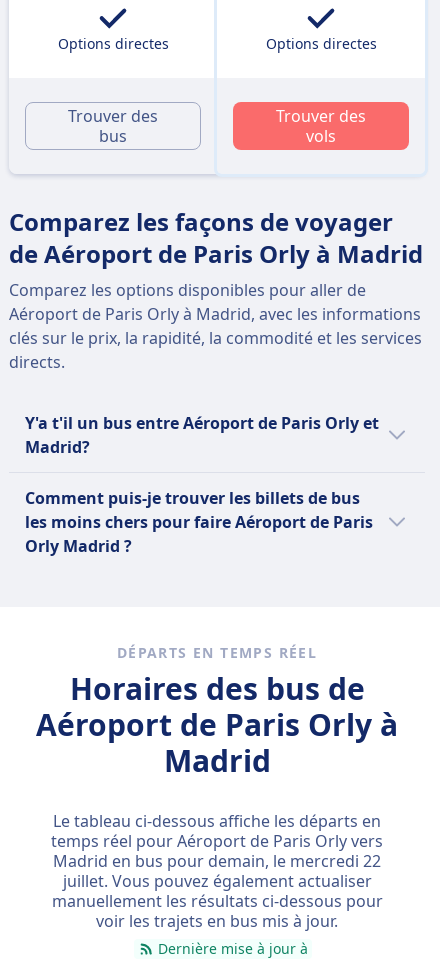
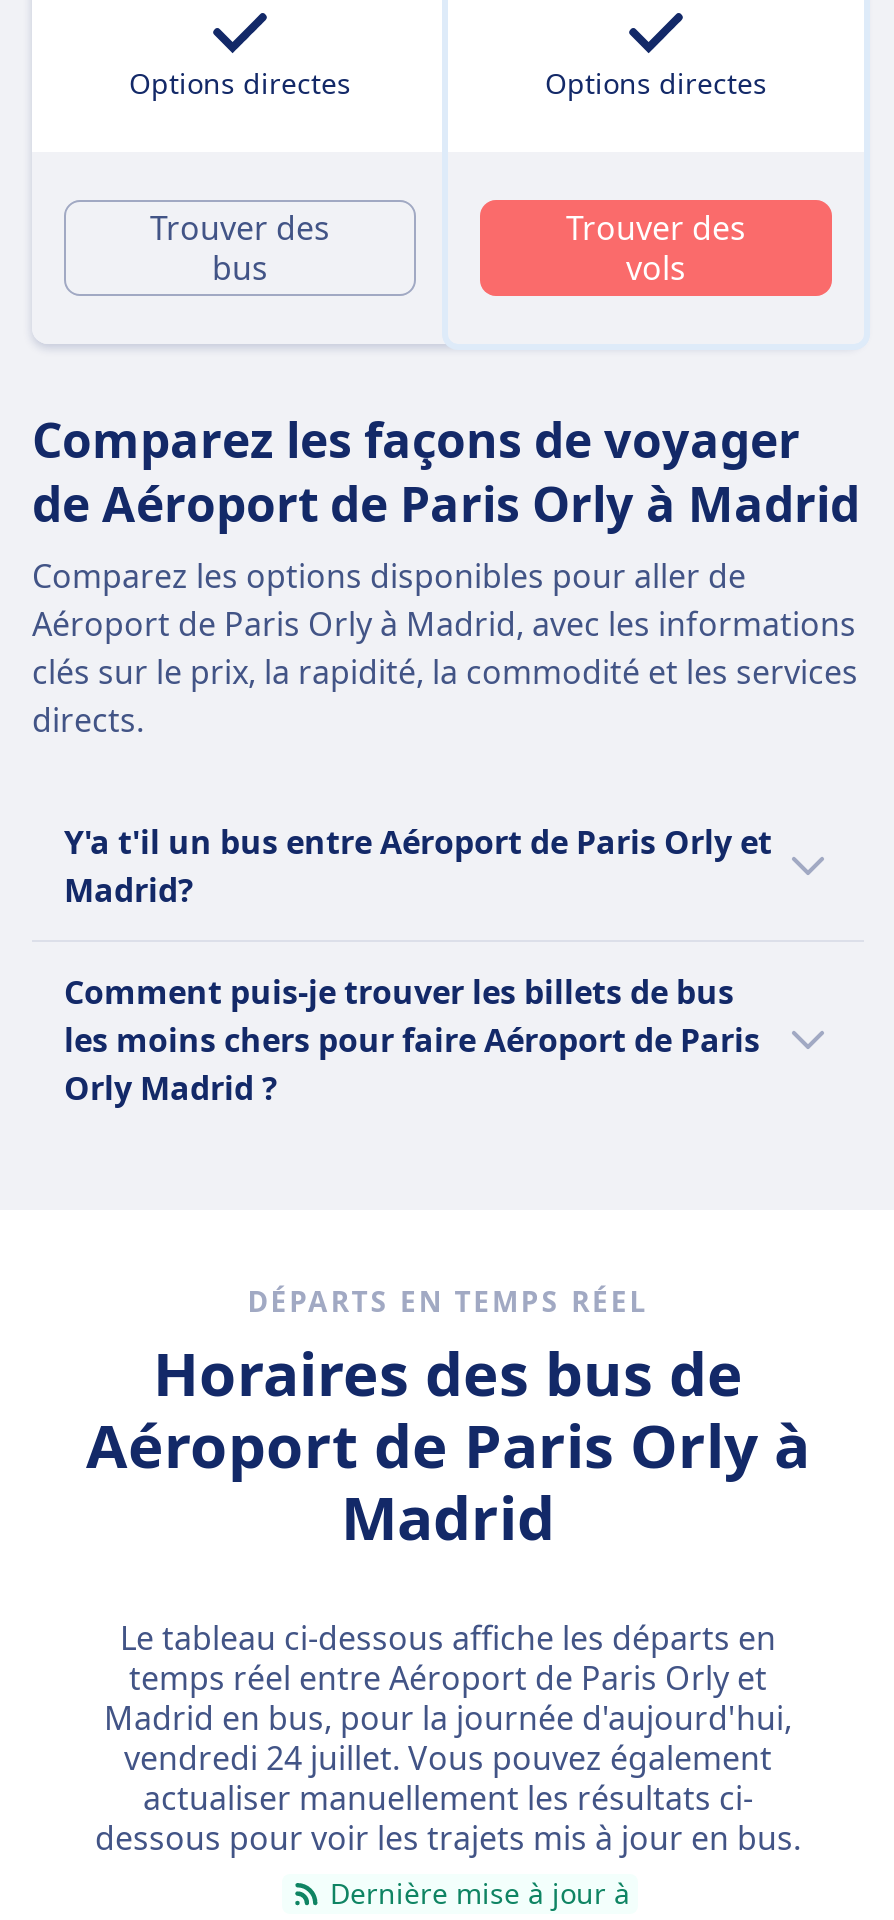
- temps réel pour Aéroport de Paris Orly vers
- Madrid en bus pour demain, le mercredi 22
- juillet. Vous pouvez également actualiser
- manuellement les résultats ci-dessous pour
- voir les trajets en bus mis à jour.
+ temps réel entre Aéroport de Paris Orly et
+ Madrid en bus, pour la journée d'aujourd'hui,
+ vendredi 24 juillet. Vous pouvez également
+ actualiser manuellement les résultats ci-
+ dessous pour voir les trajets mis à jour en bus.
